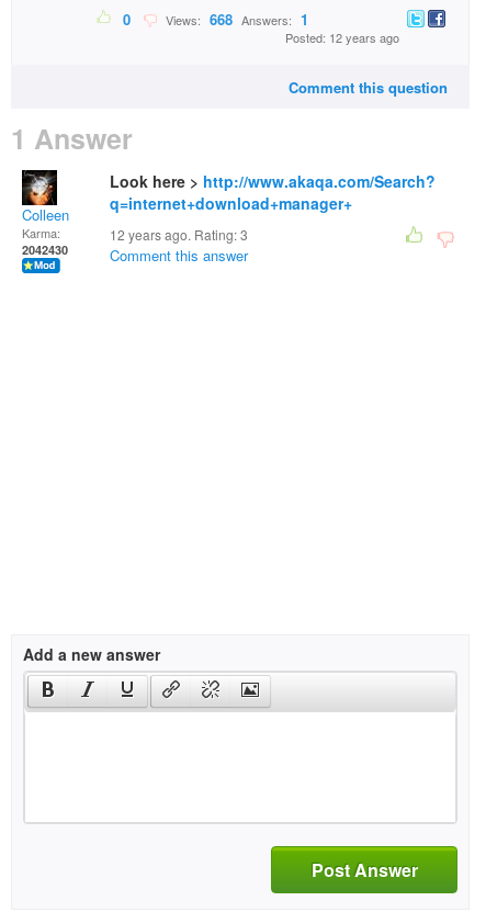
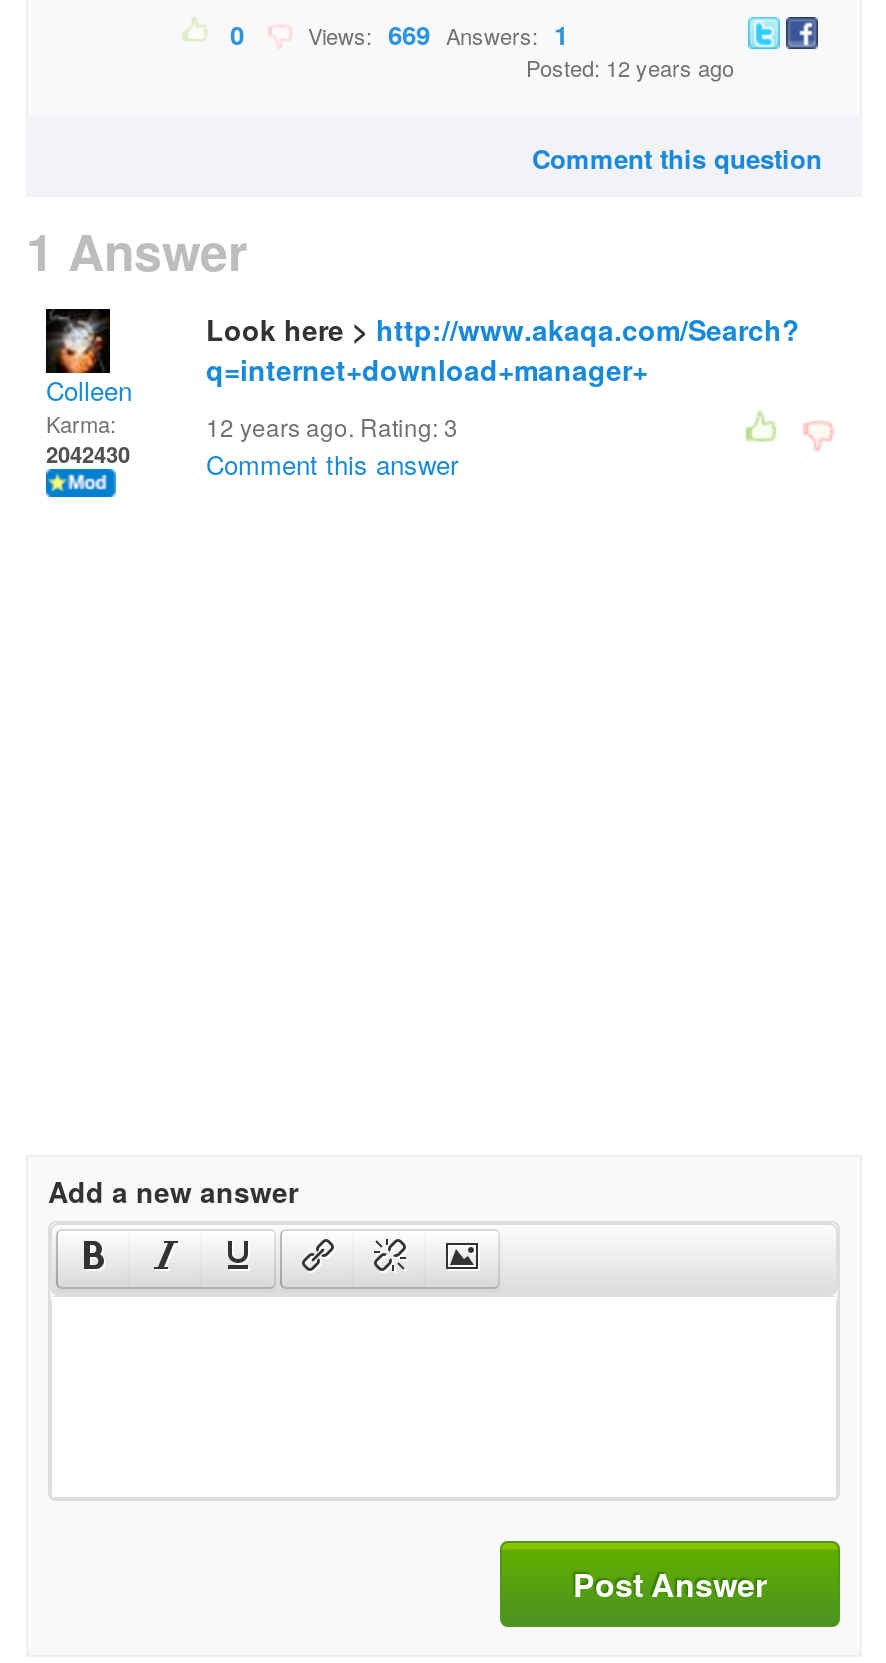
- Views: 668 Answers: 1
+ Views: 669 Answers: 1
